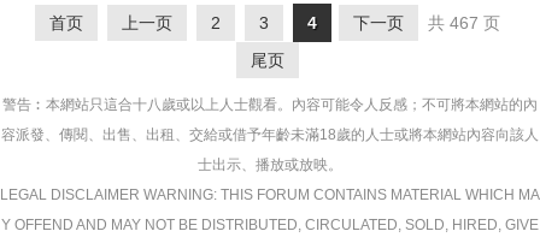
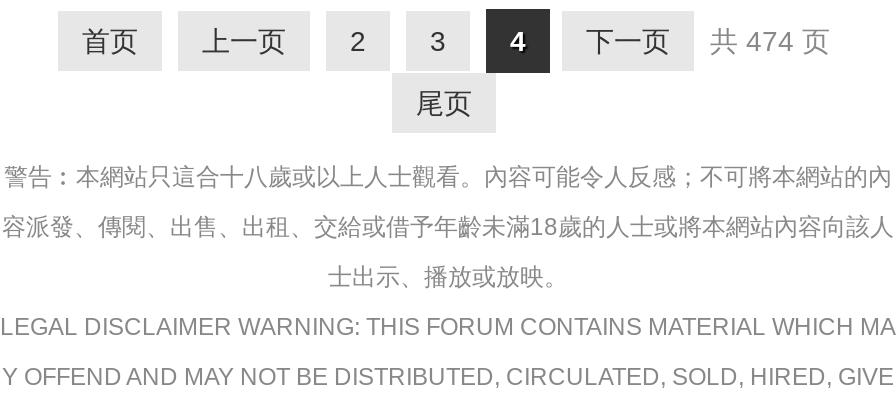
- 首页 上一页 2 3 4 下一页 共 467 页
+ 首页 上一页 2 3 4 下一页 共 474 页
